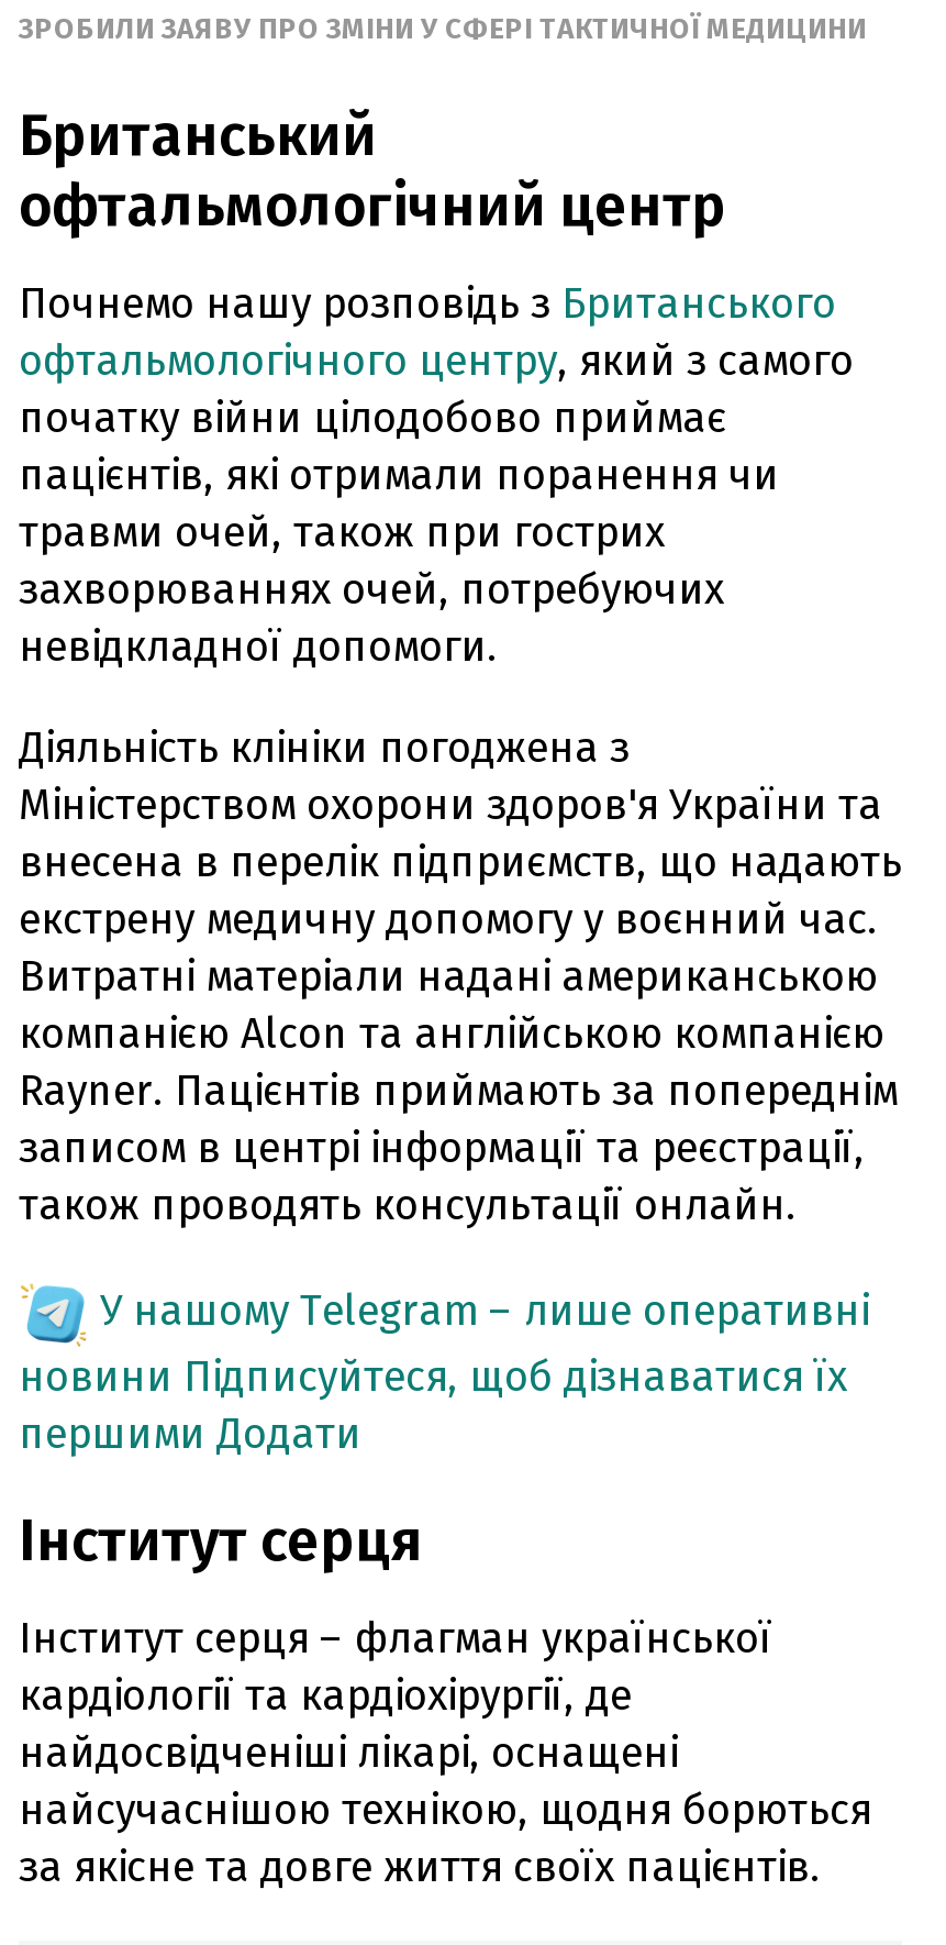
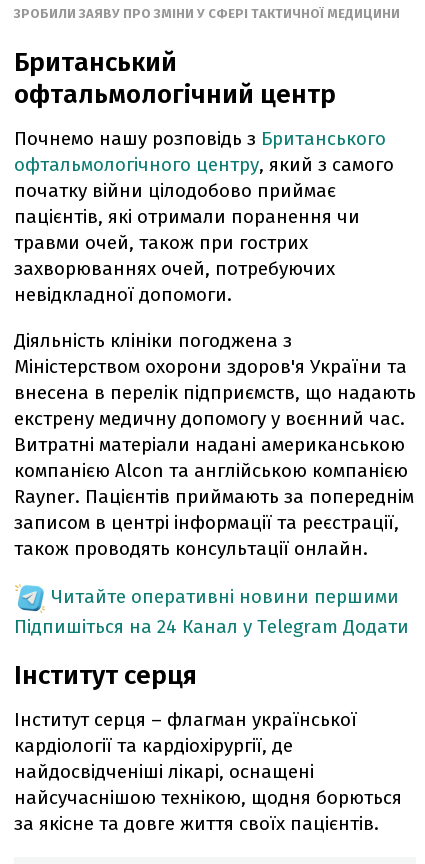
- У нашому Telegram – лише оперативні
- новини Підписуйтеся, щоб дізнаватися їх
- першими Додати
+ Читайте оперативні новини першими
+ Підпишіться на 24 Канал у Telegram Додати
